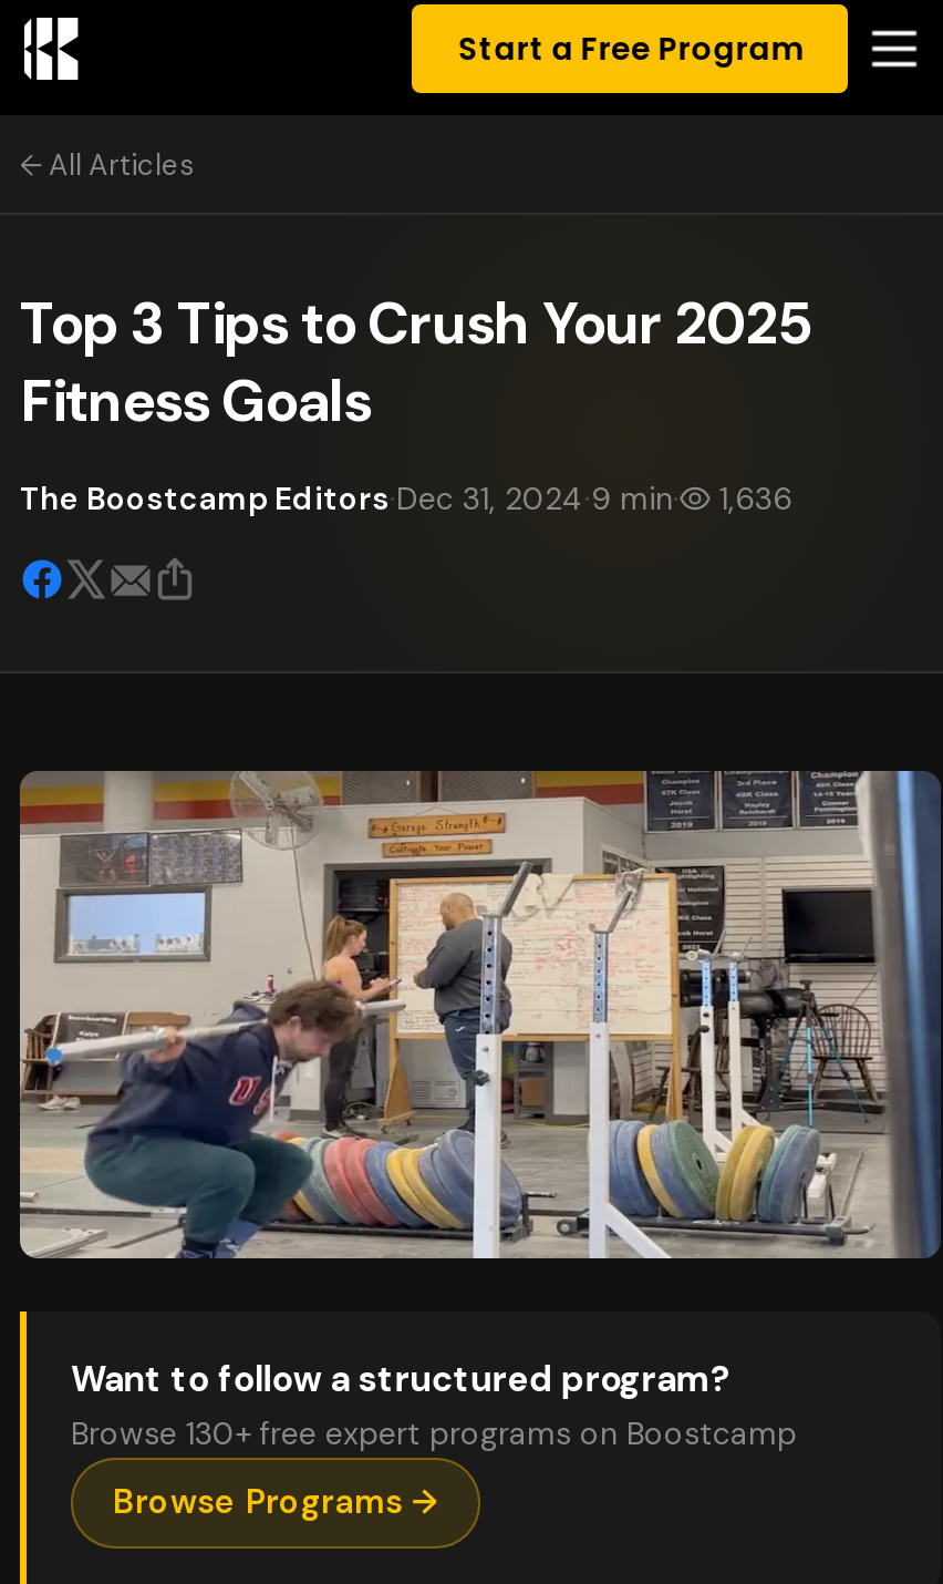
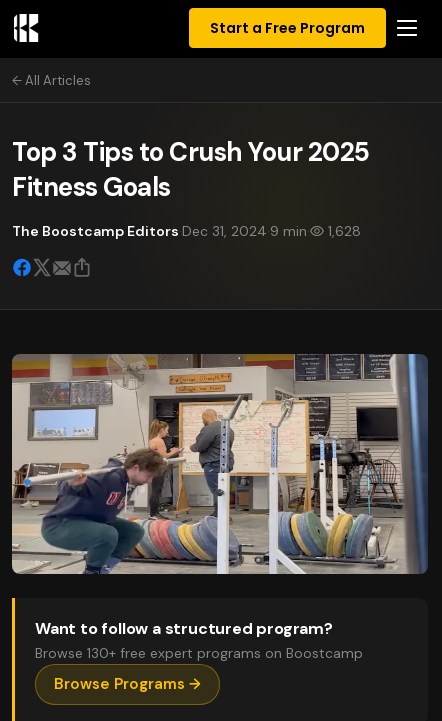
- The Boostcamp Editors · Dec 31, 2024 · 9 min · 1,636
+ The Boostcamp Editors · Dec 31, 2024 · 9 min · 1,628
